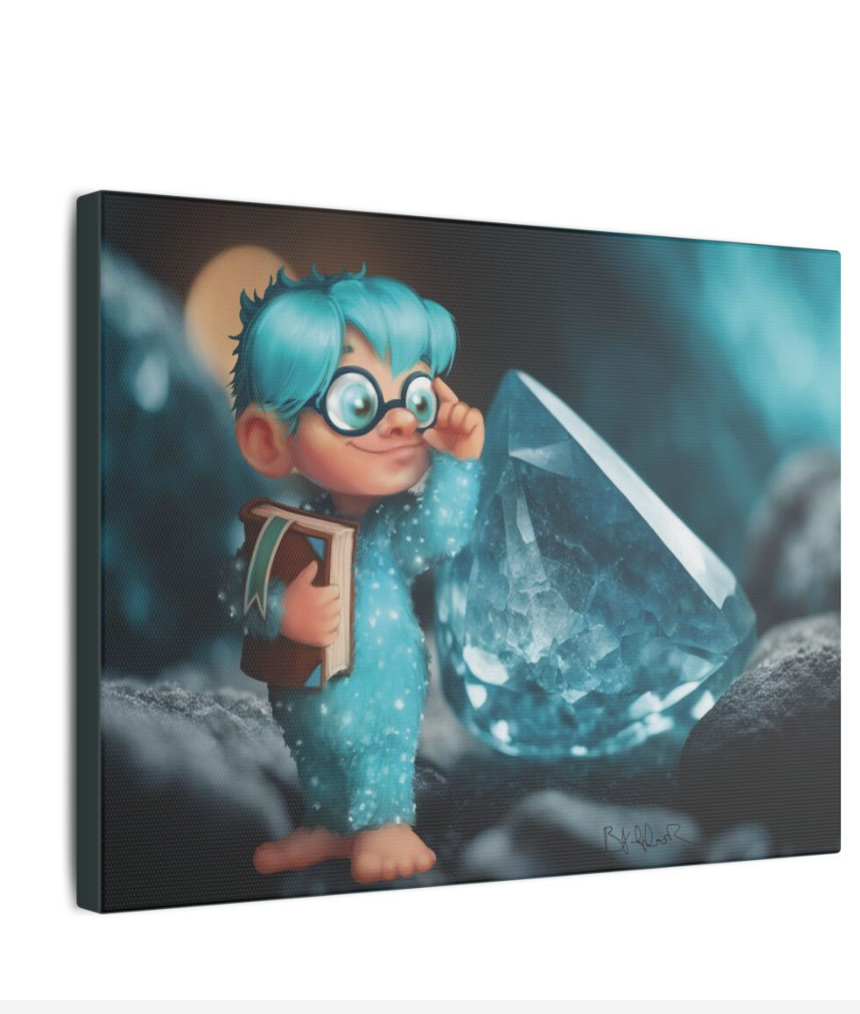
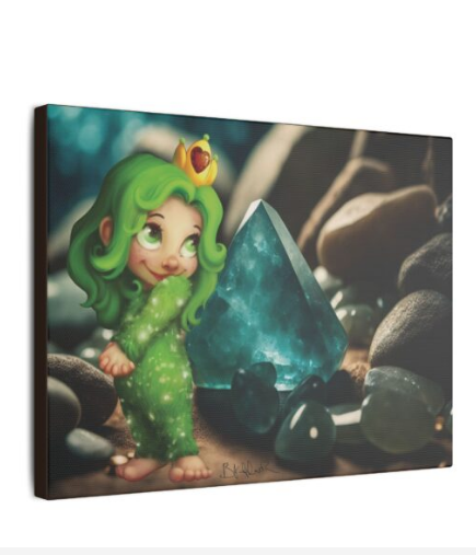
- [image]
+ [image]
